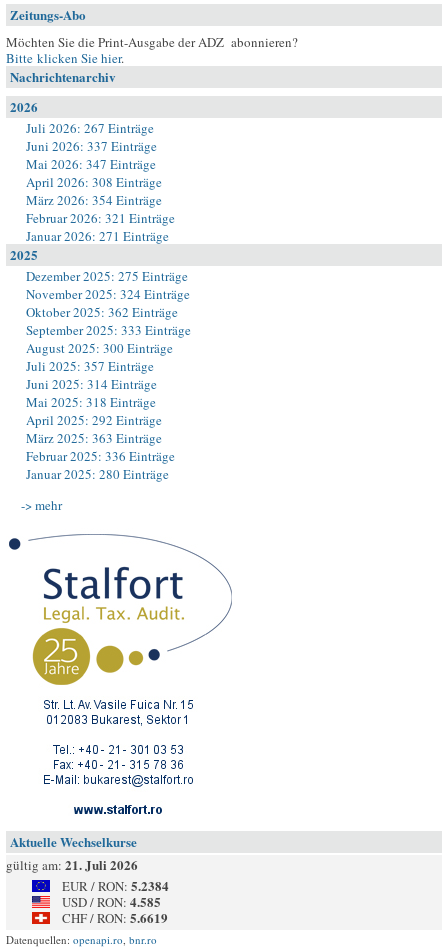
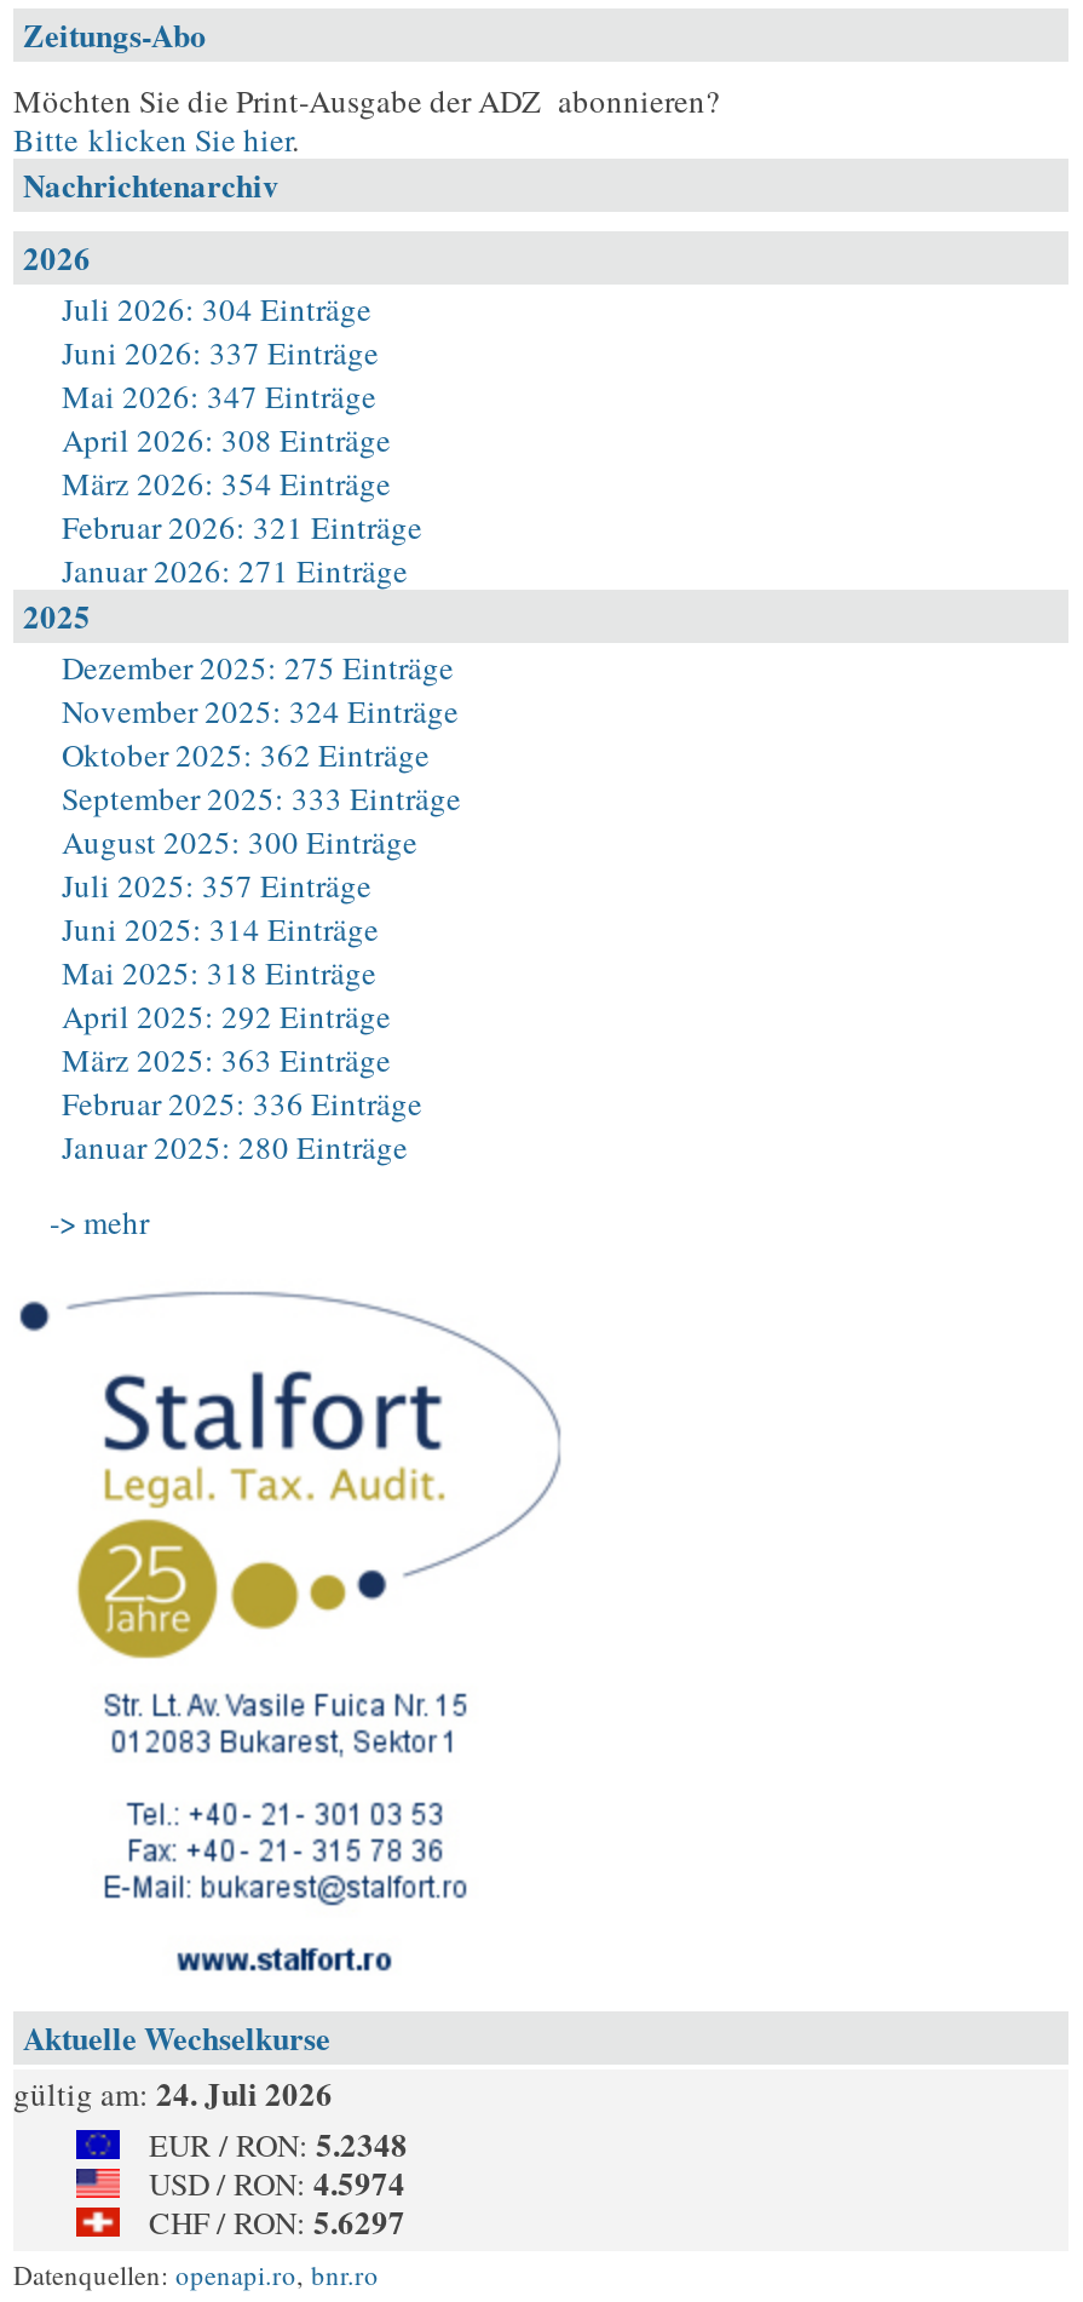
- Juli 2026: 267 Einträge
+ Juli 2026: 304 Einträge

- gültig am: 21. Juli 2026
+ gültig am: 24. Juli 2026

- EUR / RON: 5.2384
+ EUR / RON: 5.2348

- USD / RON: 4.585
+ USD / RON: 4.5974

- CHF / RON: 5.6619
+ CHF / RON: 5.6297
